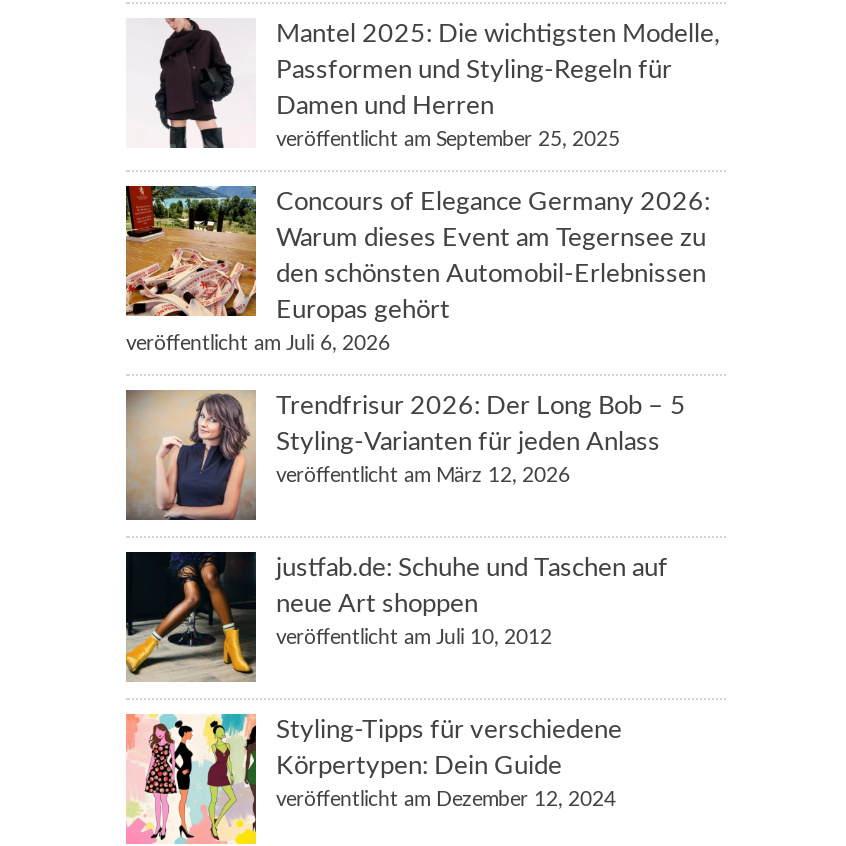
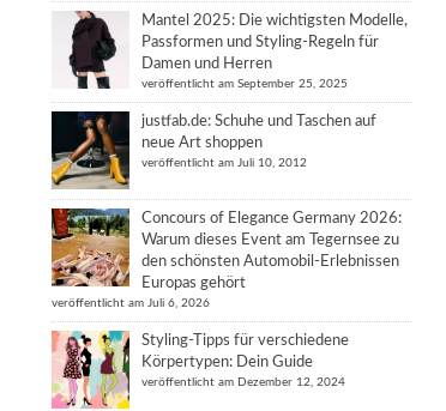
moved down: [image] | Concours of Elegance Germany 2026: | Warum dieses Event am Tegernsee zu | den schönsten Automobil-Erlebnissen | Europas gehört | veröffentlicht am Juli 6, 2026

- [image]
- Trendfrisur 2026: Der Long Bob – 5
- Styling-Varianten für jeden Anlass
- veröffentlicht am März 12, 2026

moved up: [image] | justfab.de: Schuhe und Taschen auf | neue Art shoppen | veröffentlicht am Juli 10, 2012
